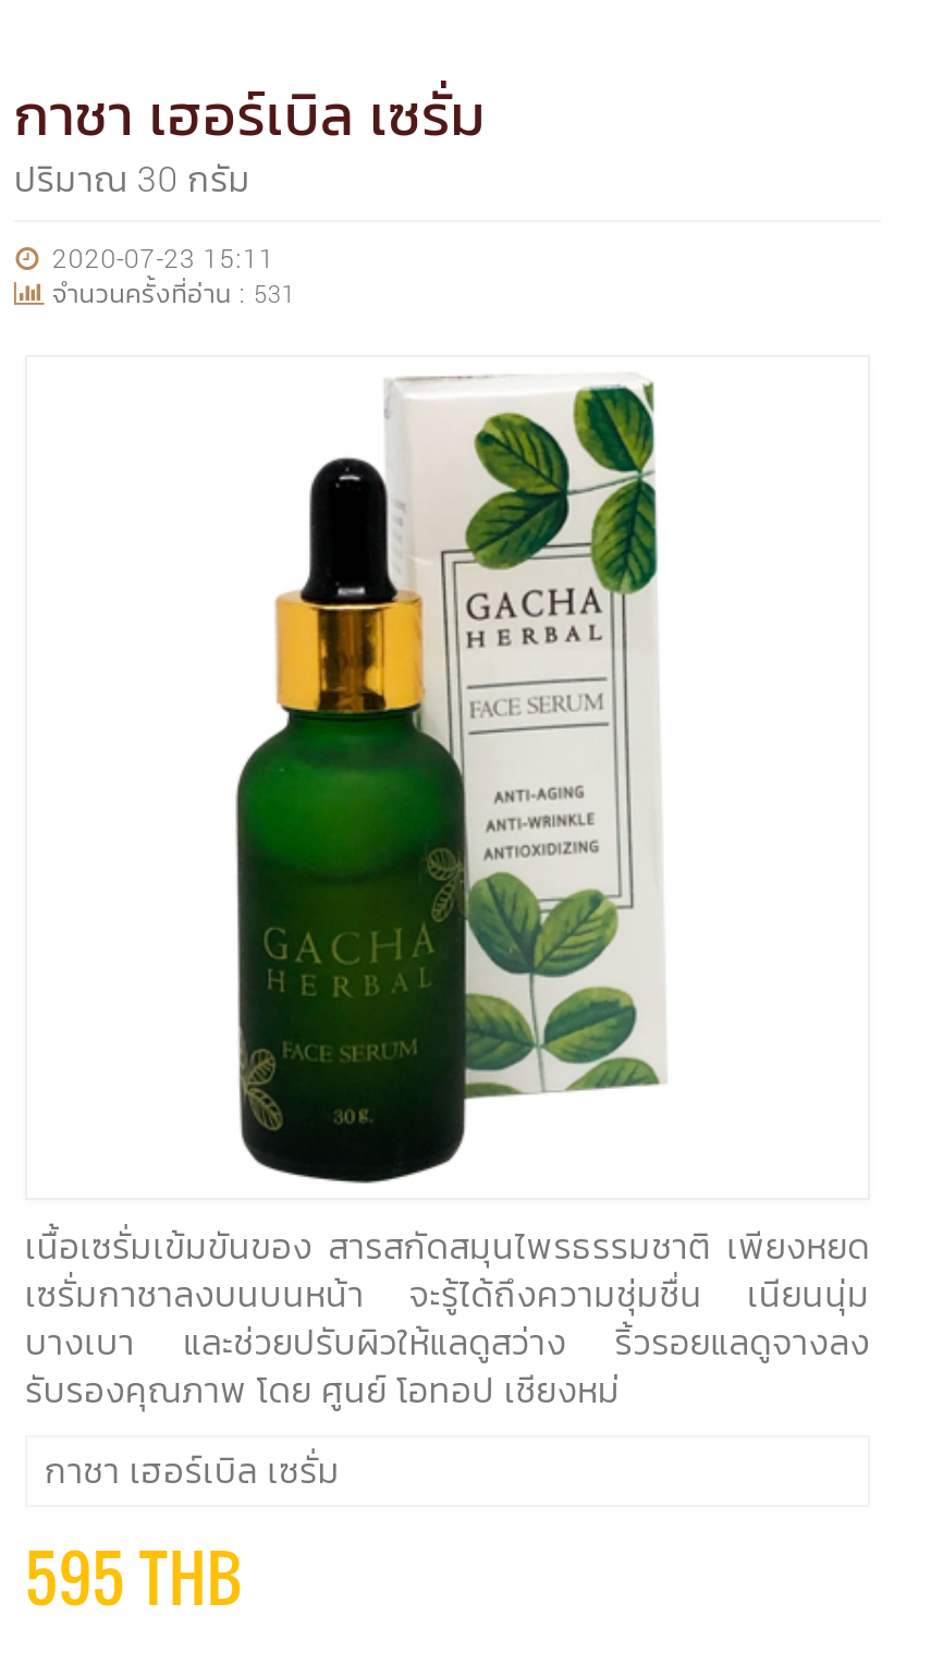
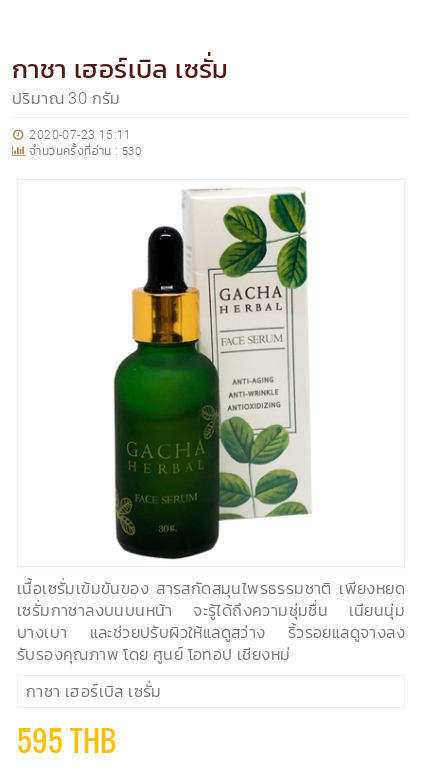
- จำนวนครั้งที่อ่าน : 531
+ จำนวนครั้งที่อ่าน : 530
